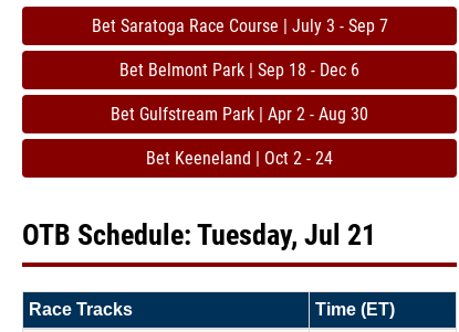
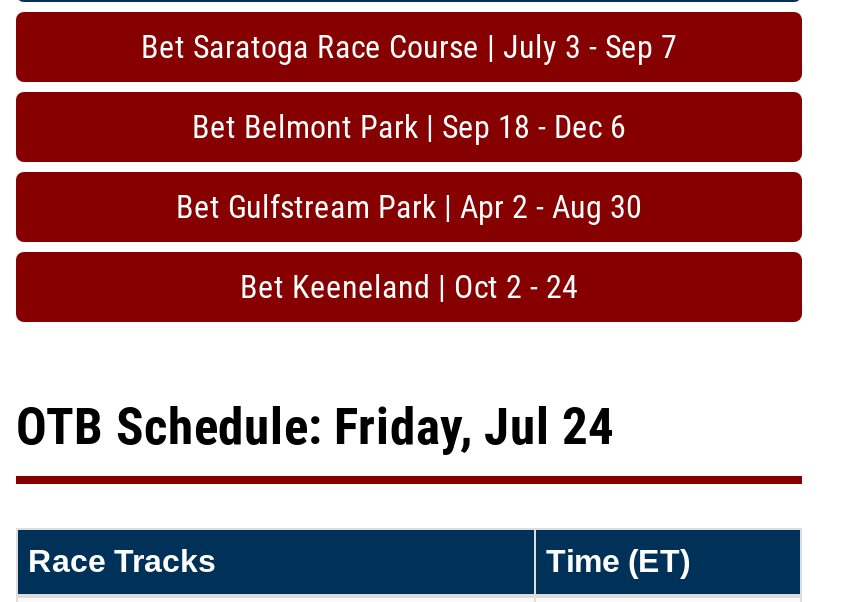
- OTB Schedule: Tuesday, Jul 21
+ OTB Schedule: Friday, Jul 24
